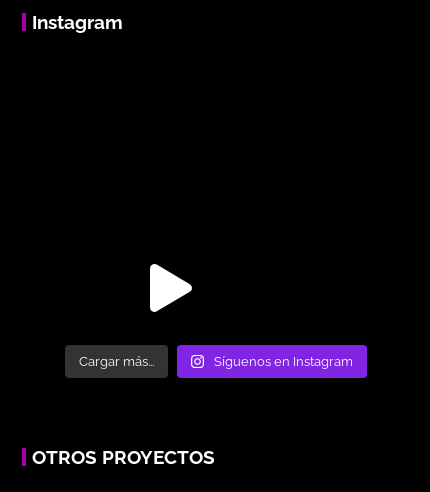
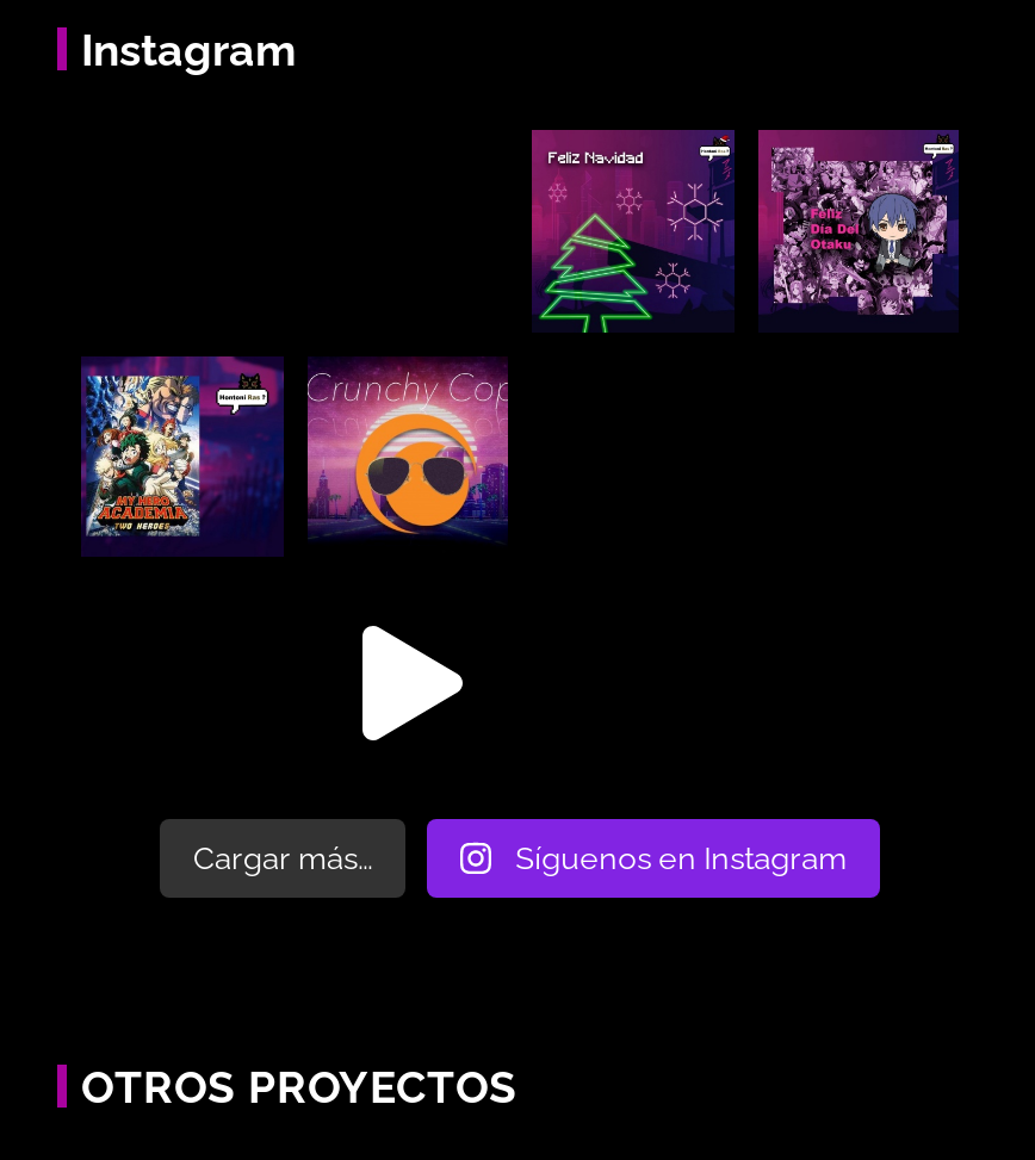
+ [image]

+ [image]

+ [image]

+ [image]
